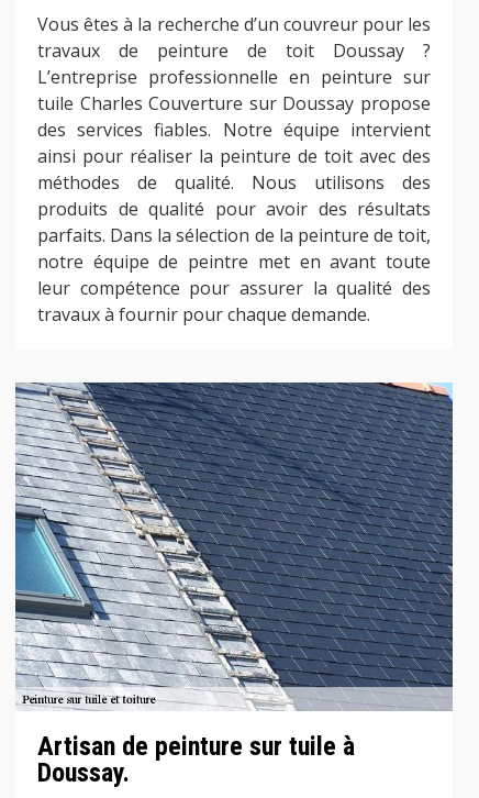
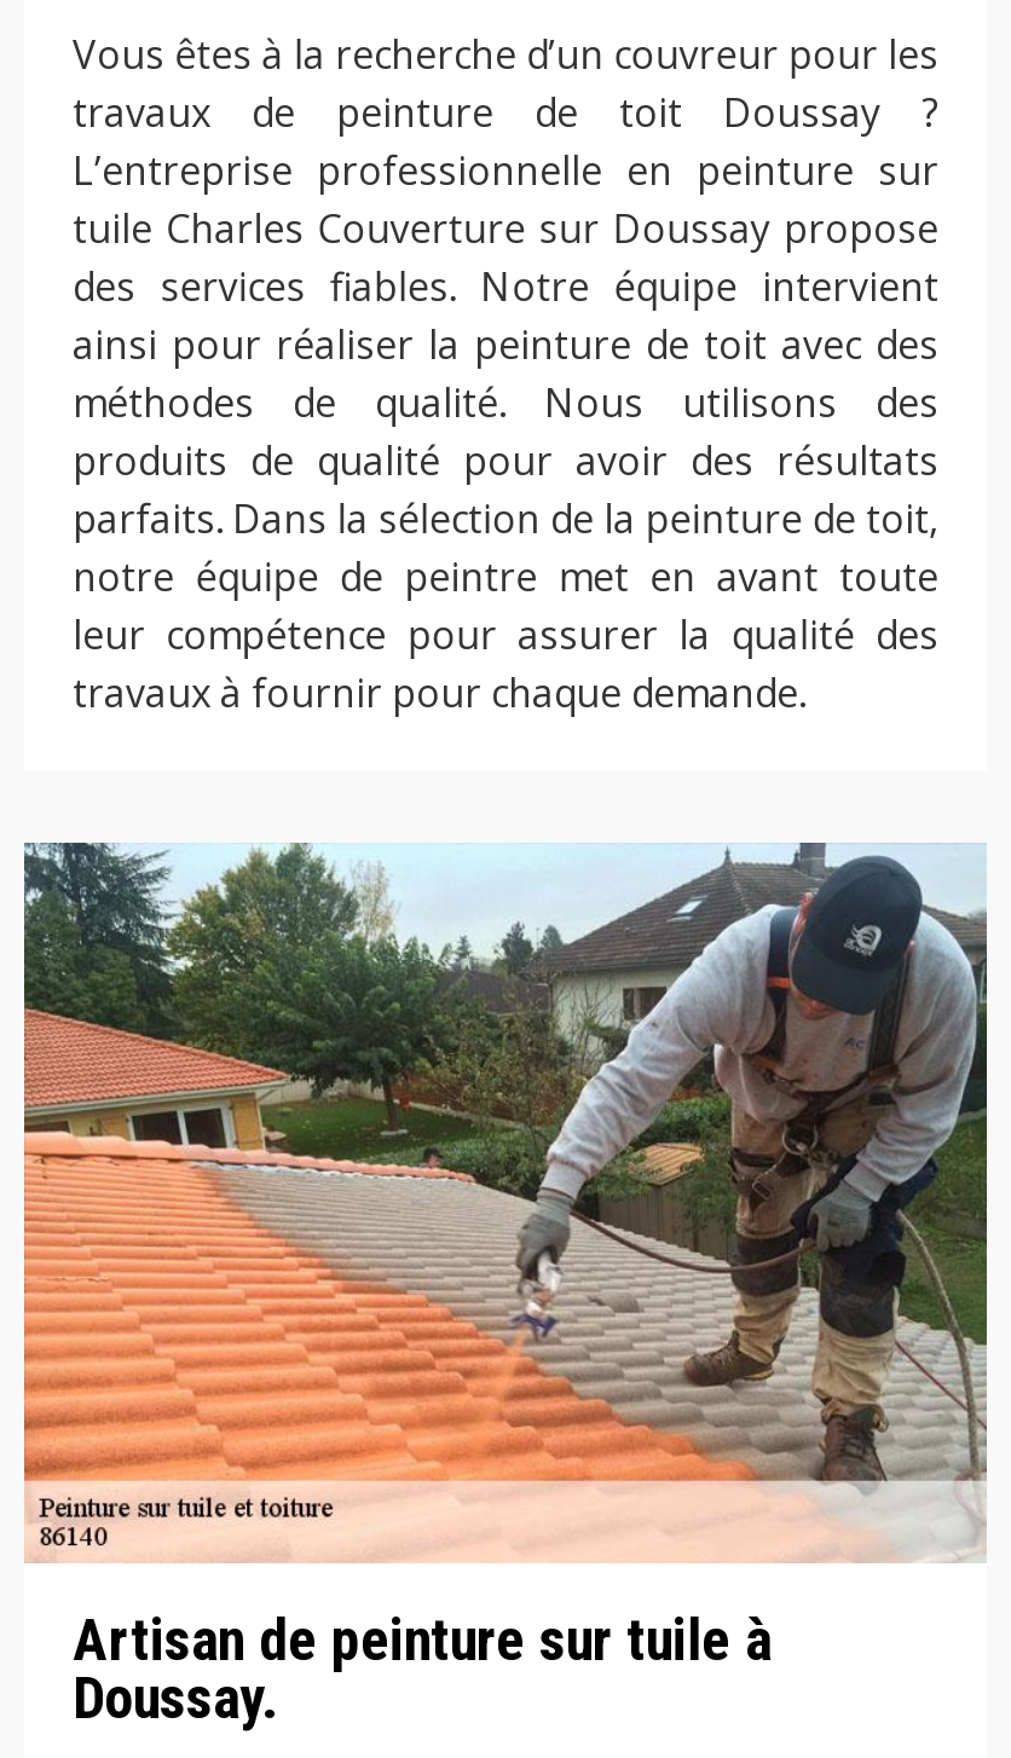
- [image]
+ [image]
